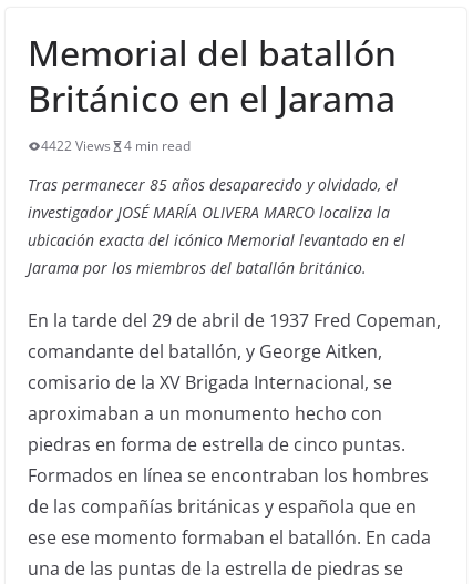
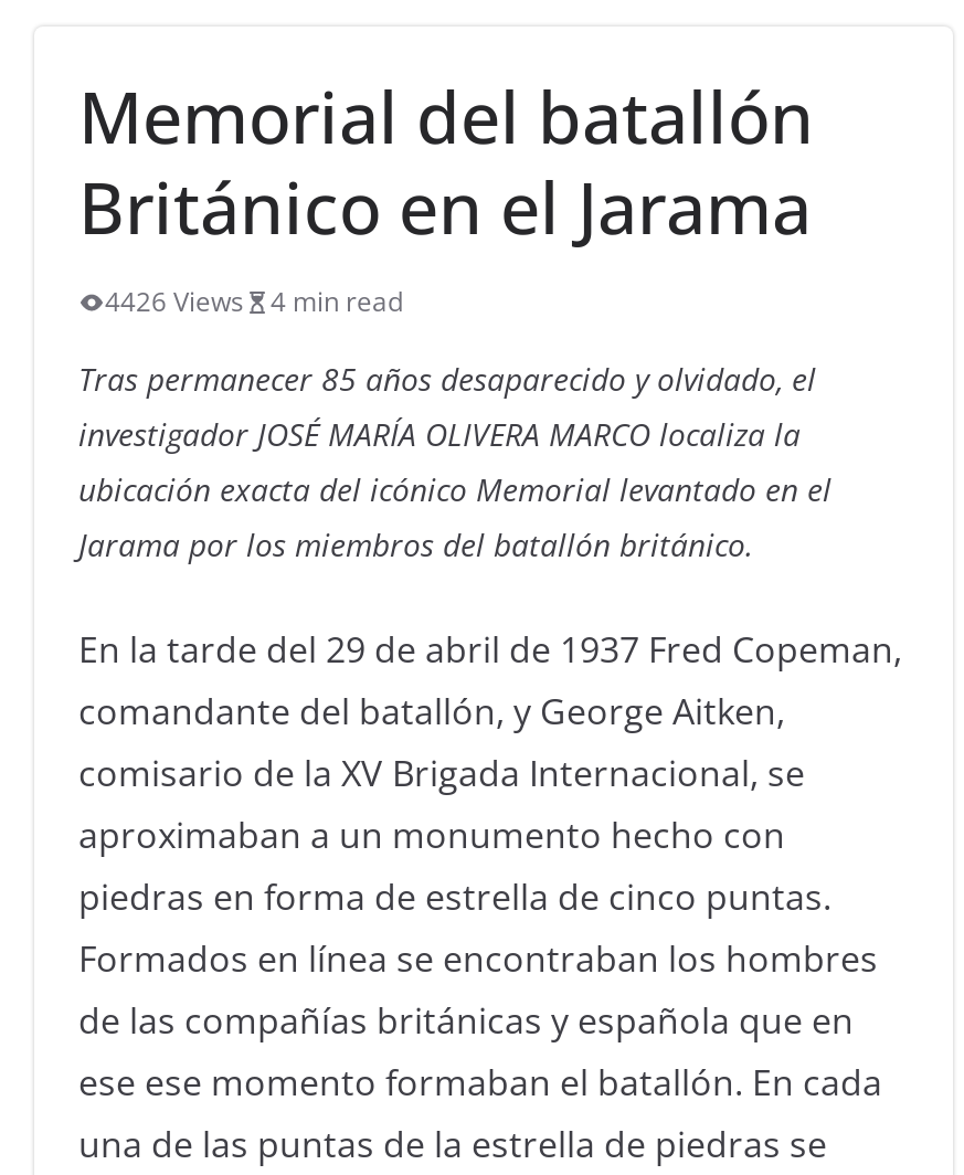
- 4422 Views 4 min read
+ 4426 Views 4 min read
